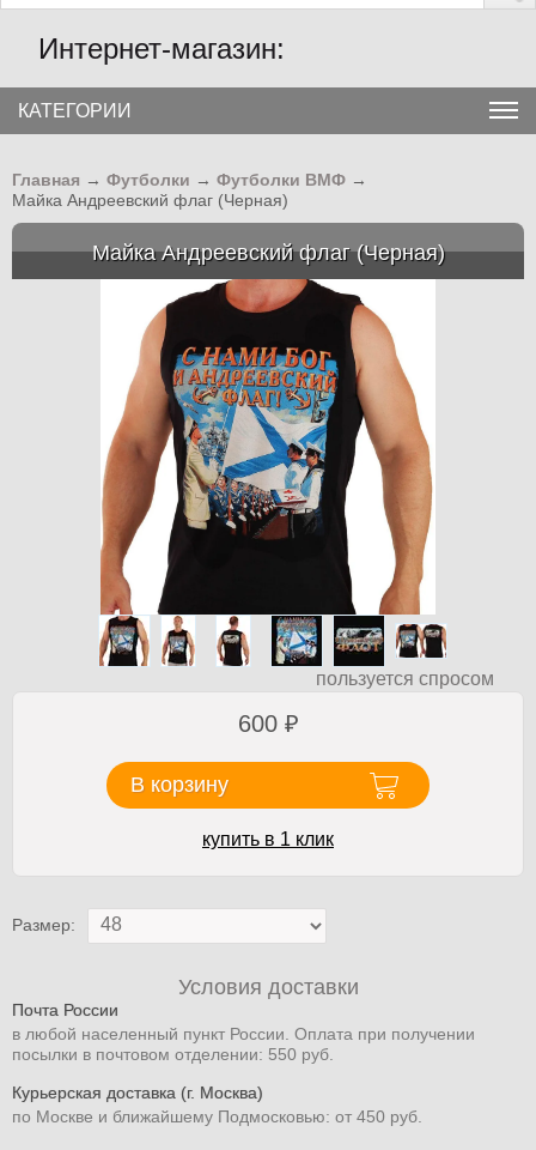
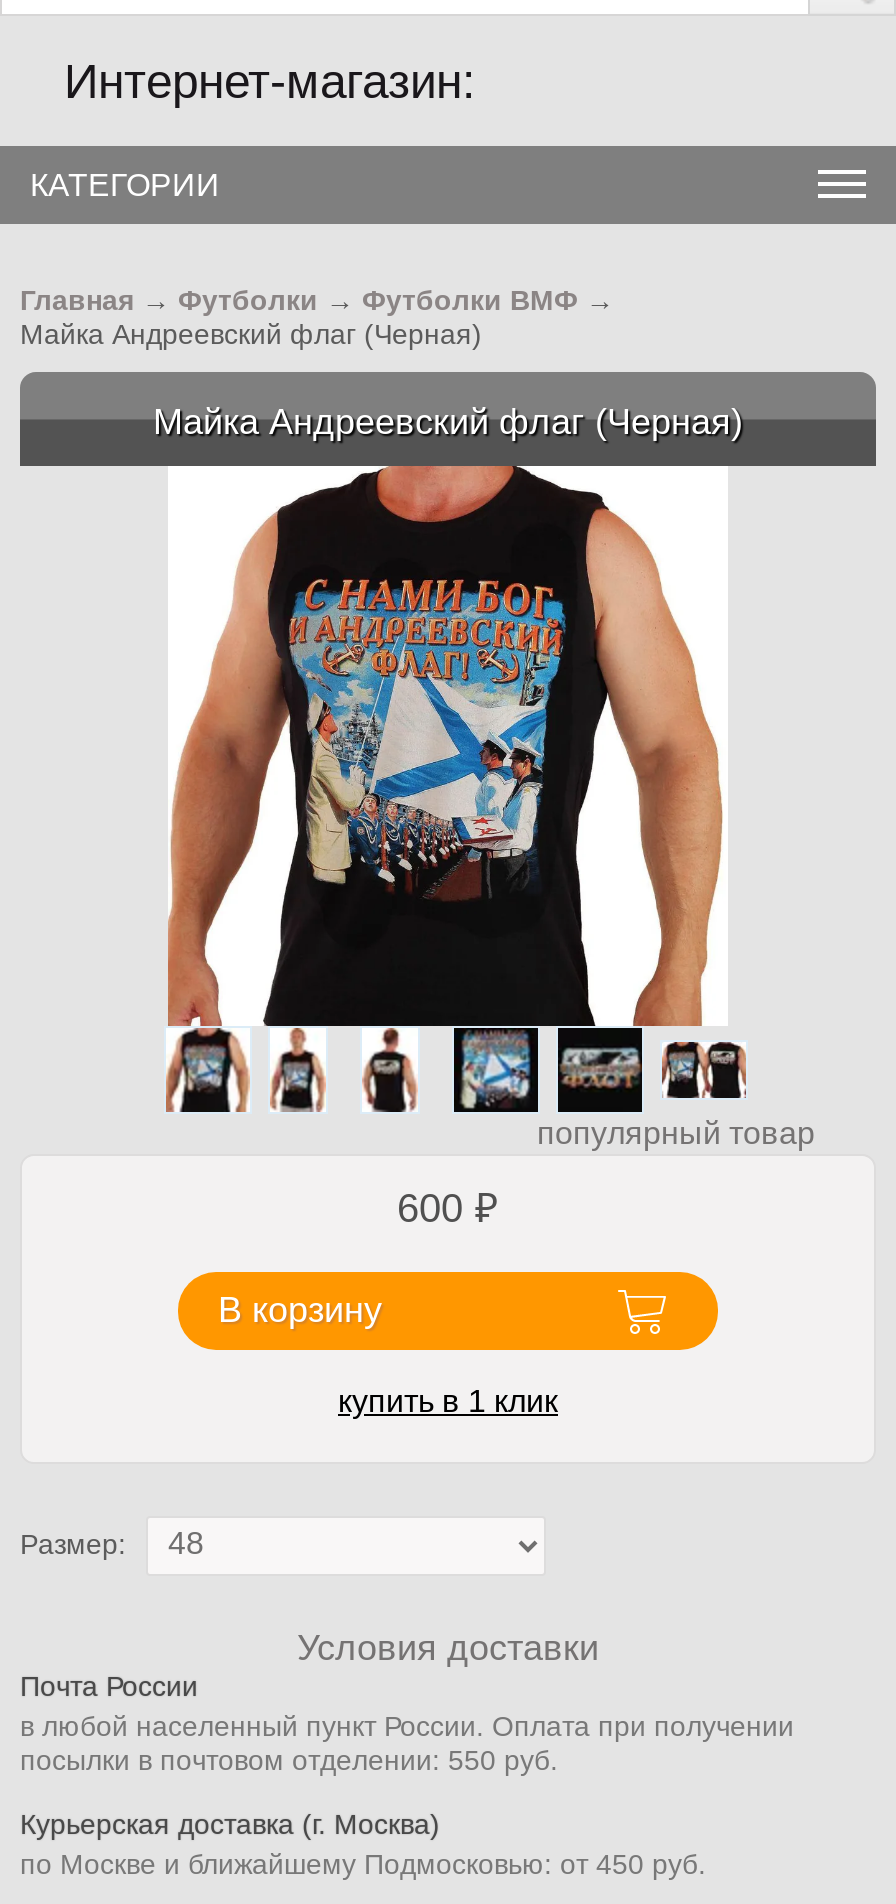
- пользуется спросом
+ популярный товар
